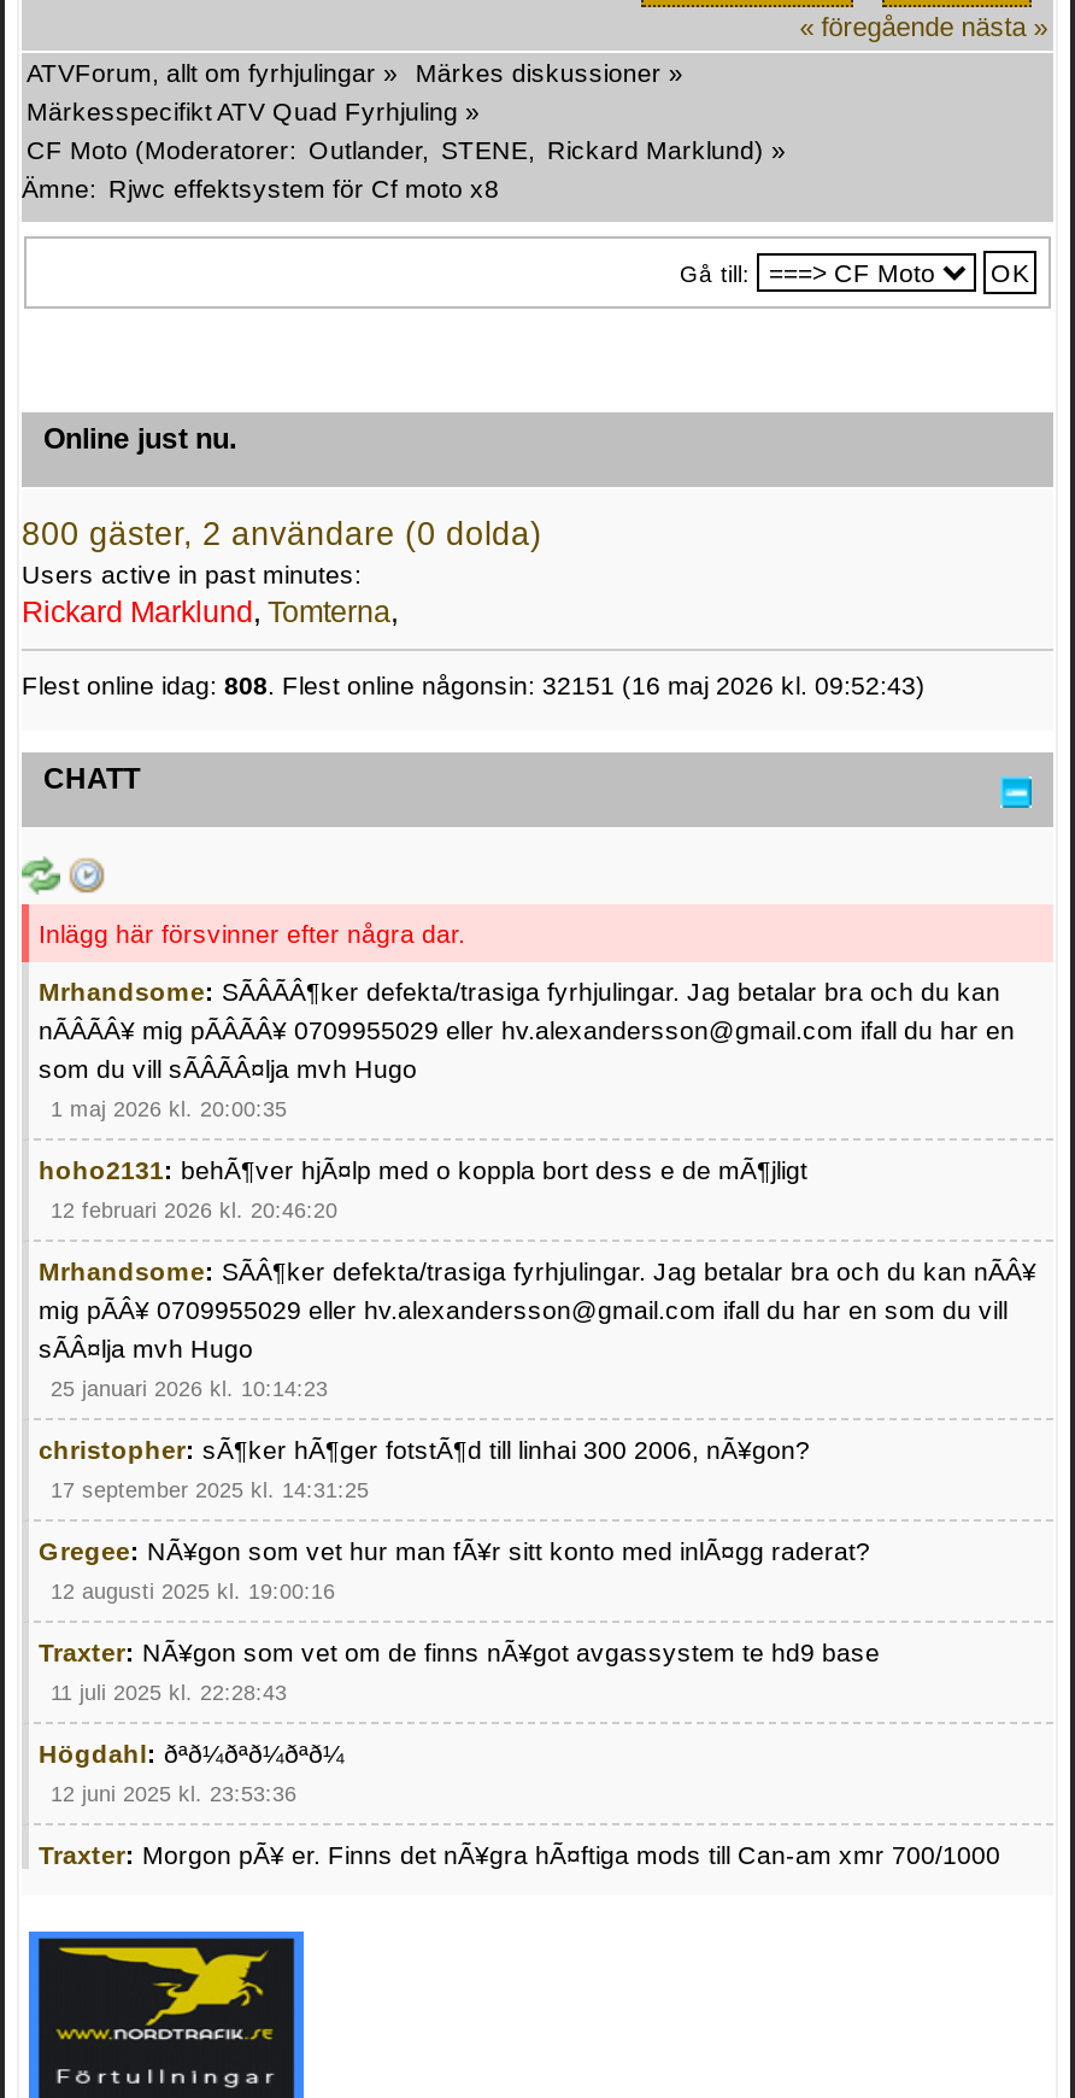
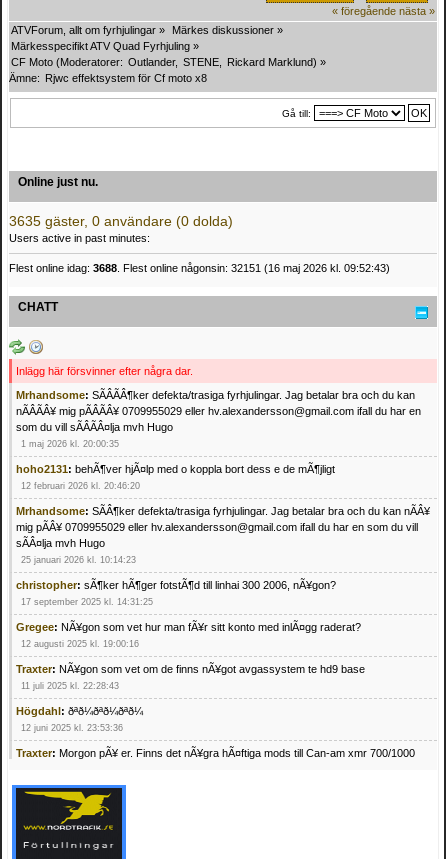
- 800 gäster, 2 användare (0 dolda)
+ 3635 gäster, 0 användare (0 dolda)

- Rickard Marklund, Tomterna,
- Flest online idag: 808. Flest online någonsin: 32151 (16 maj 2026 kl. 09:52:43)
+ Flest online idag: 3688. Flest online någonsin: 32151 (16 maj 2026 kl. 09:52:43)
